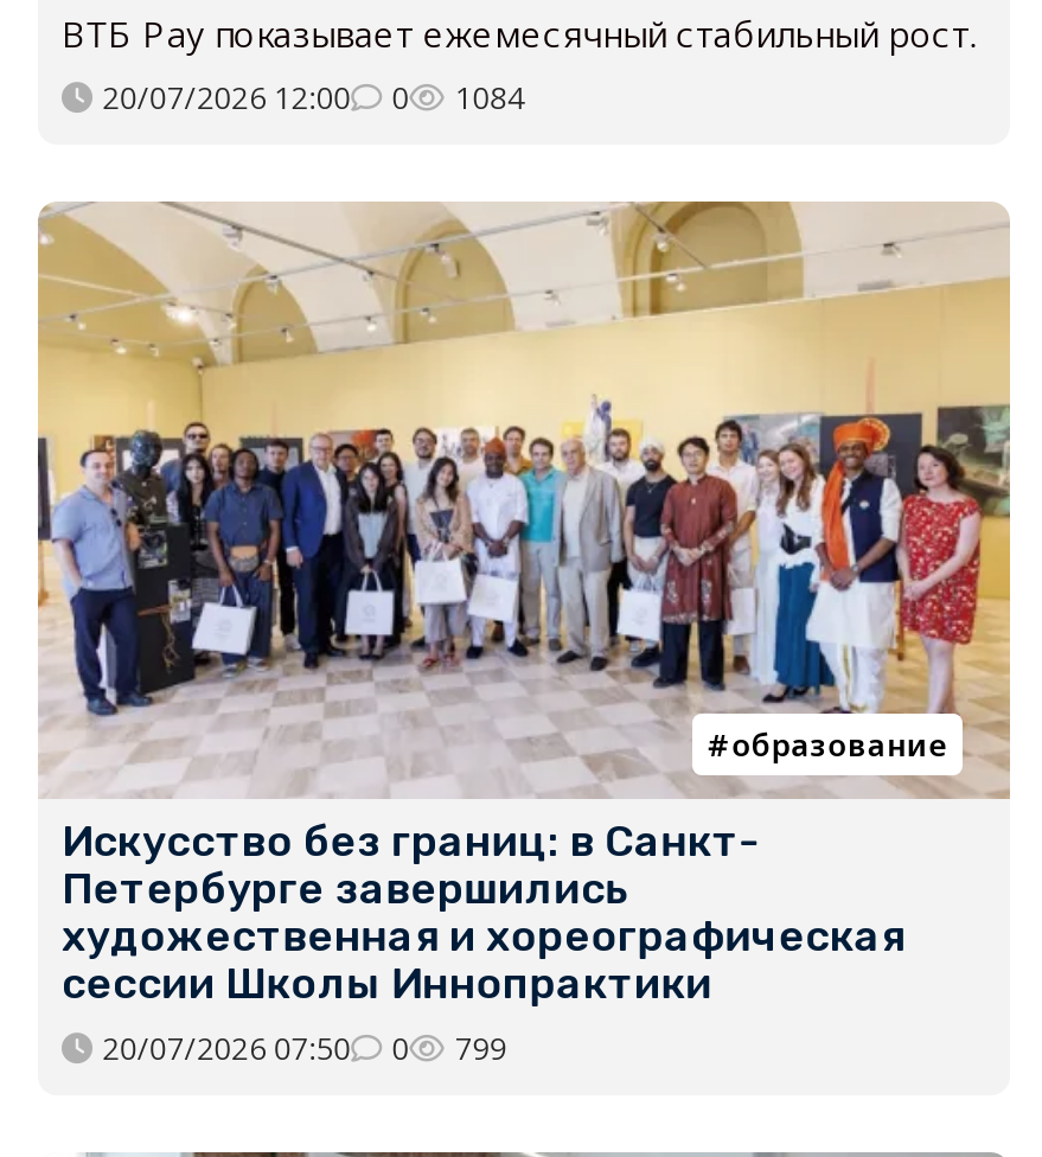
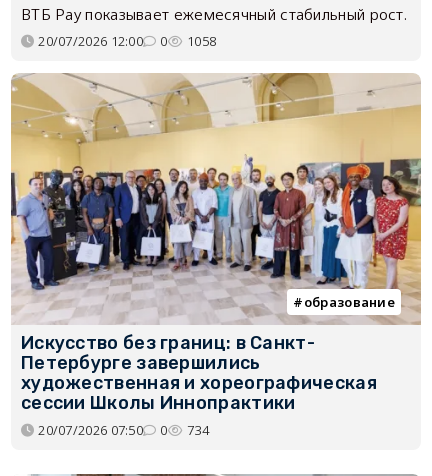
- 20/07/2026 12:00 0 1084
+ 20/07/2026 12:00 0 1058

- 20/07/2026 07:50 0 799
+ 20/07/2026 07:50 0 734
